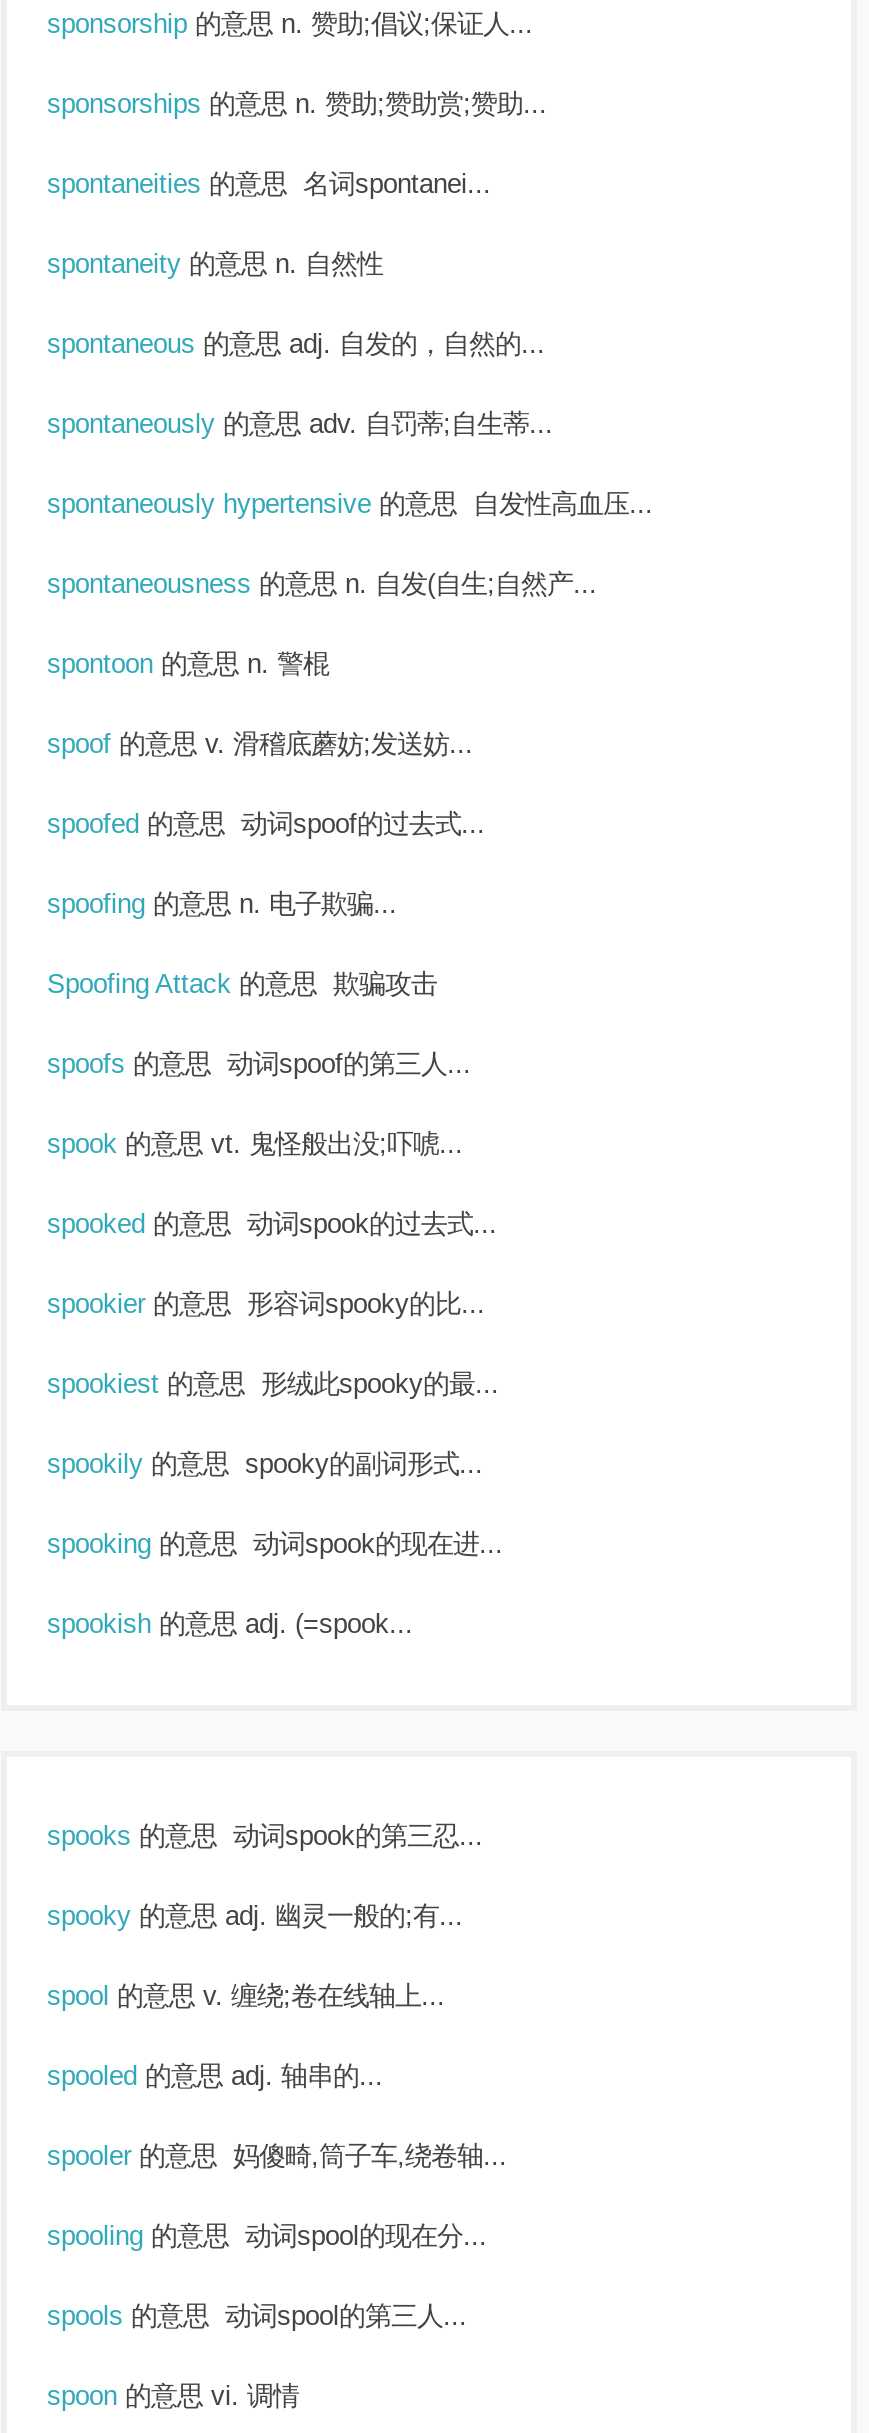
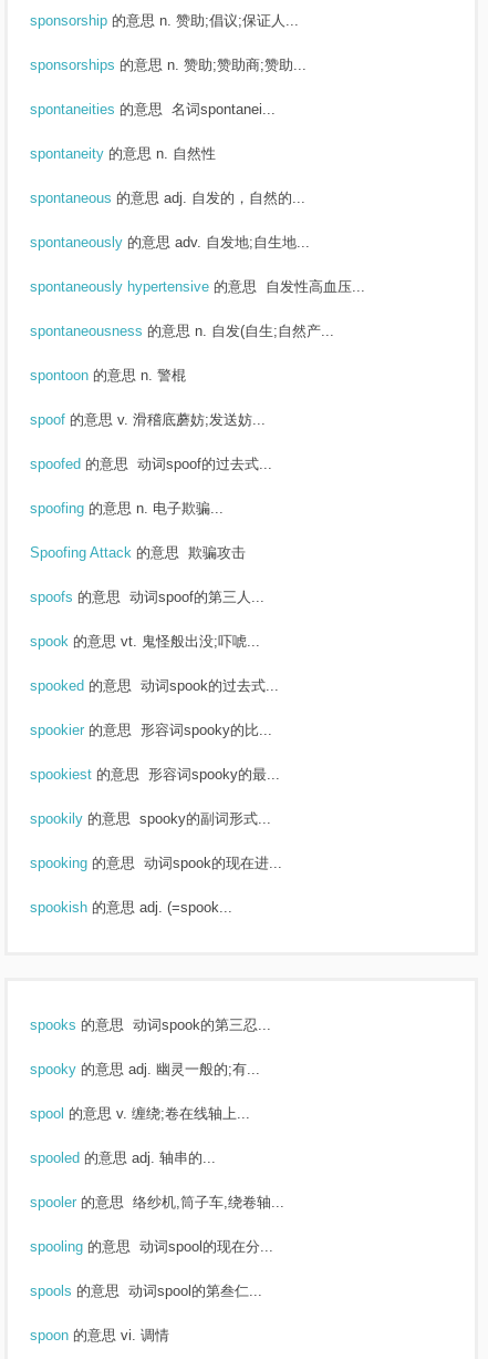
- sponsorships的意思 n. 赞助;赞助赏;赞助...
+ sponsorships的意思 n. 赞助;赞助商;赞助...

- spontaneously的意思 adv. 自罚蒂;自生蒂...
+ spontaneously的意思 adv. 自发地;自生地...

- spookiest的意思 形绒此spooky的最...
+ spookiest的意思 形容词spooky的最...

- spooler的意思 妈傻畸,筒子车,绕卷轴...
+ spooler的意思 络纱机,筒子车,绕卷轴...

- spools的意思 动词spool的第三人...
+ spools的意思 动词spool的第叁仁...
